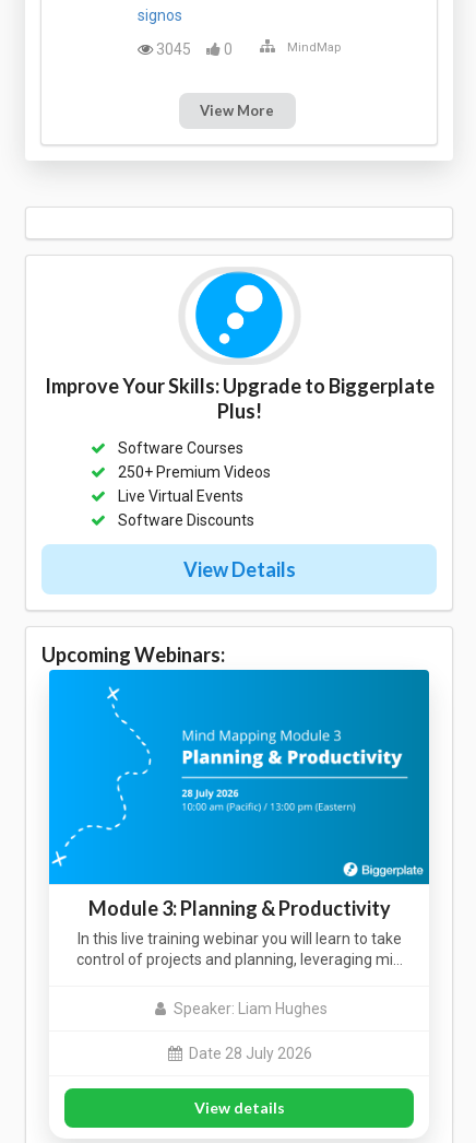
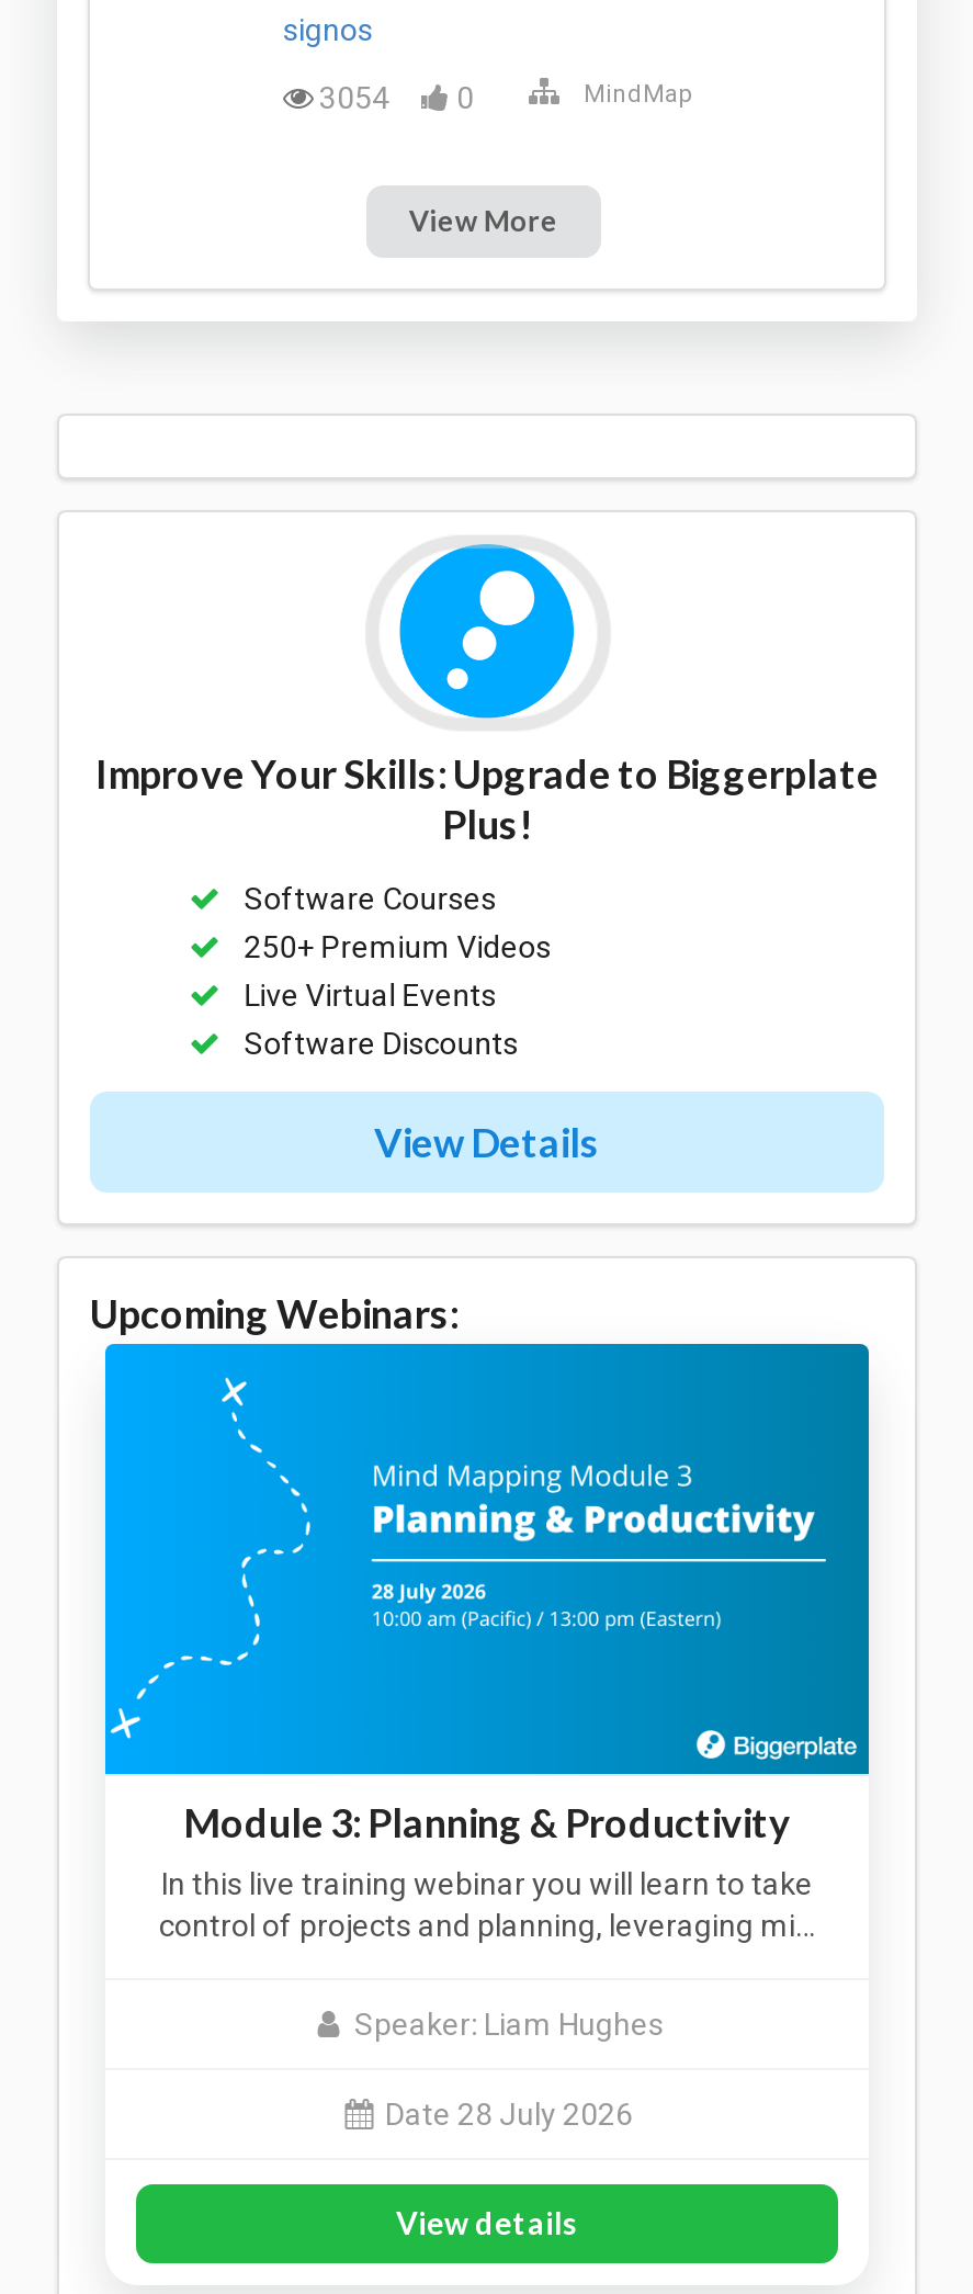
- 3045 0
+ 3054 0
